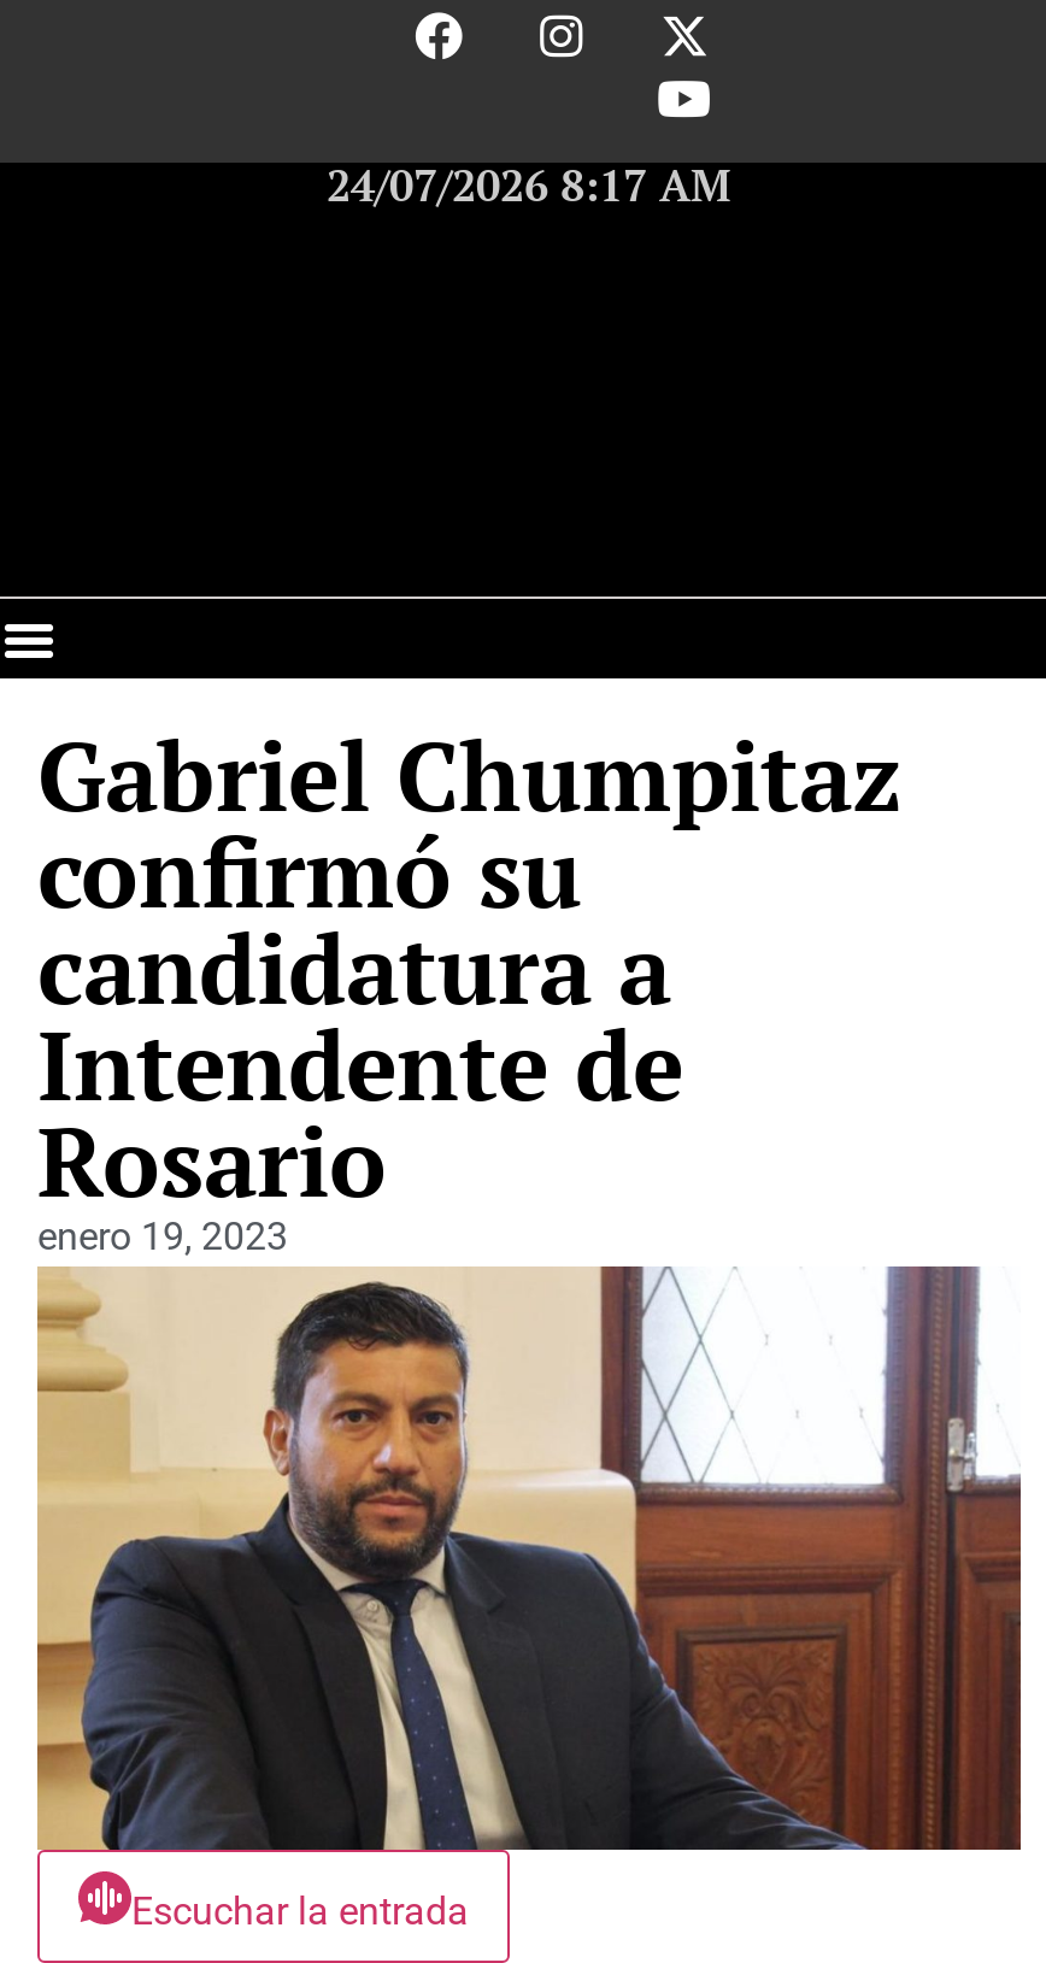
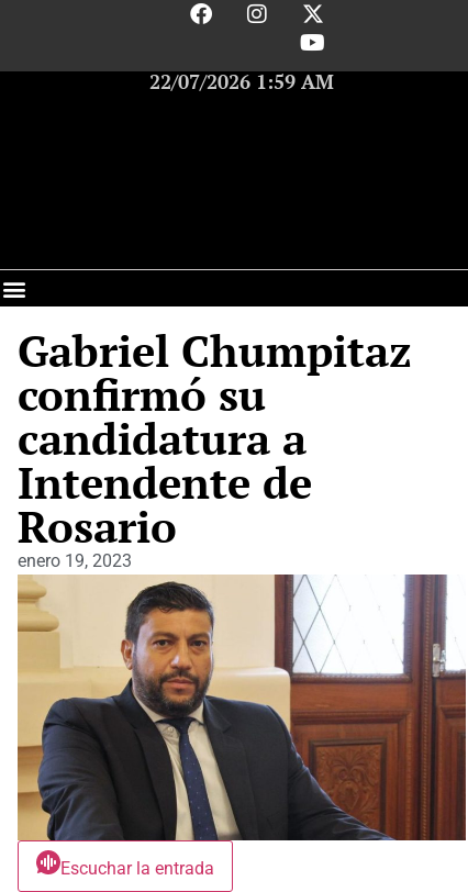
- 24/07/2026 8:17 AM
+ 22/07/2026 1:59 AM
